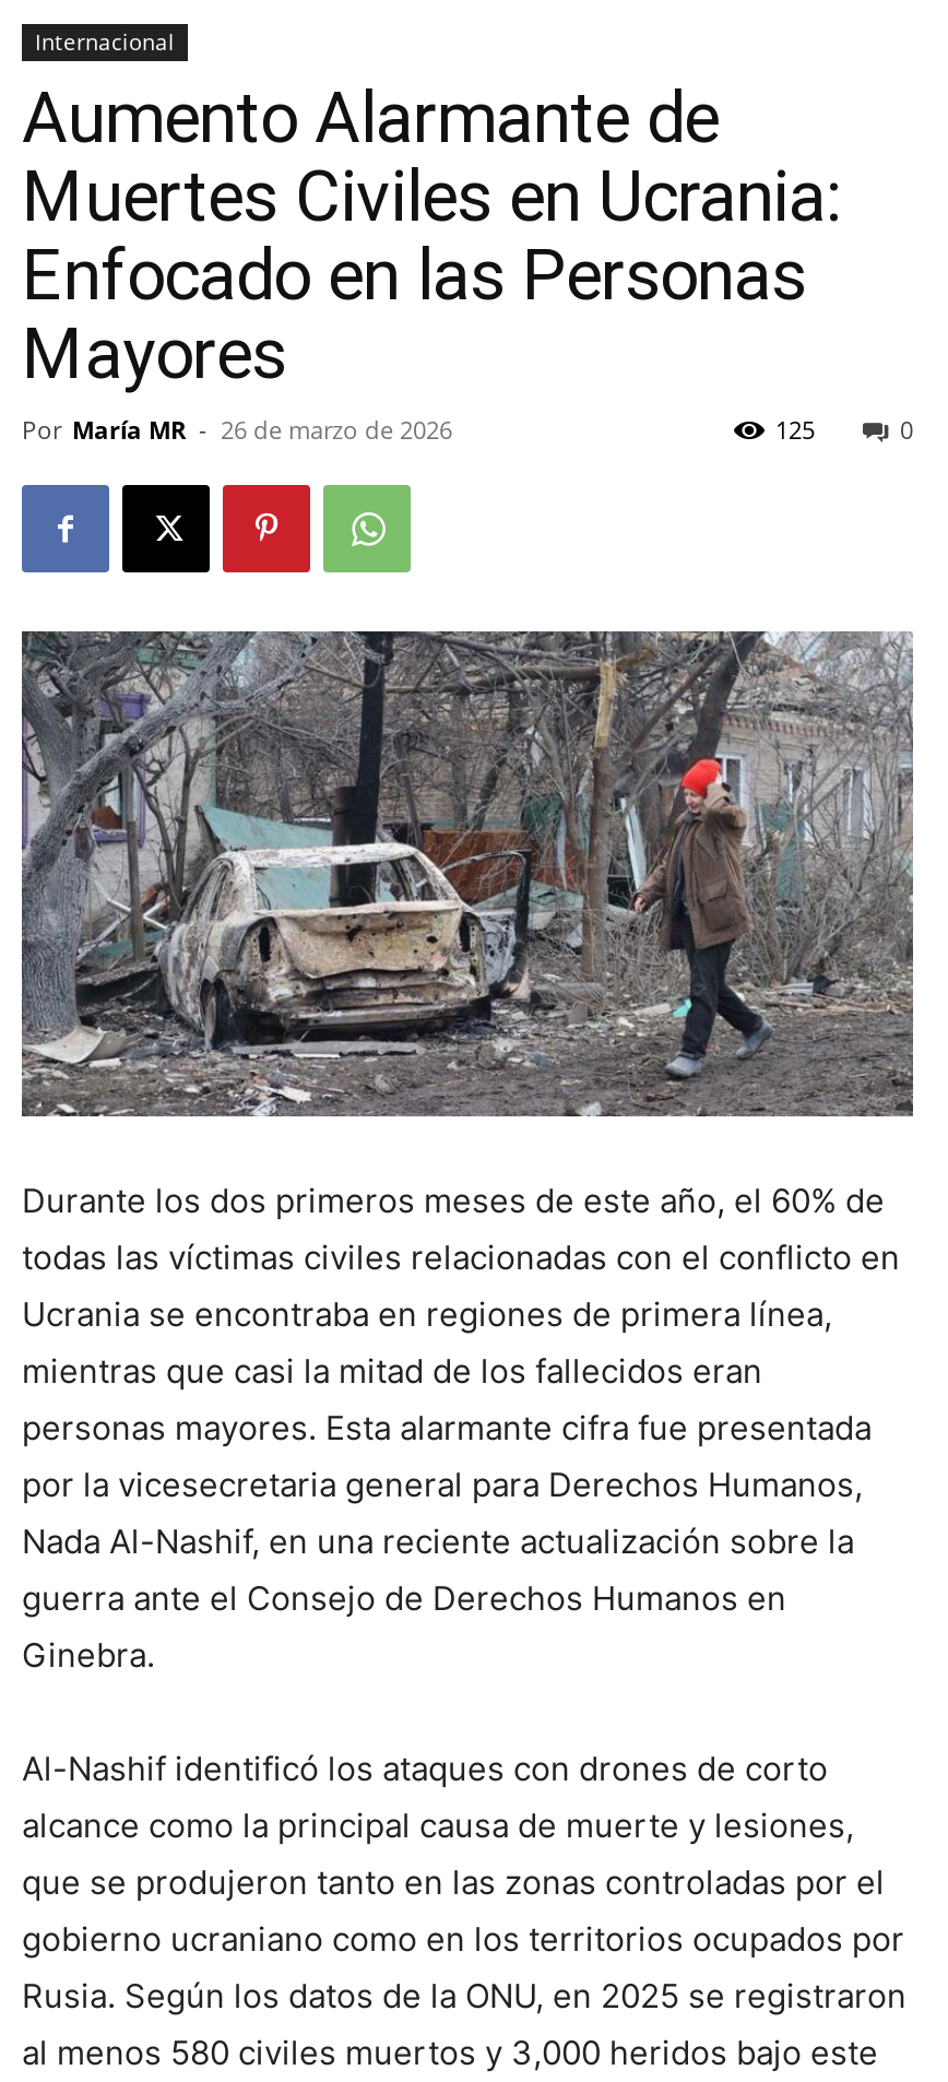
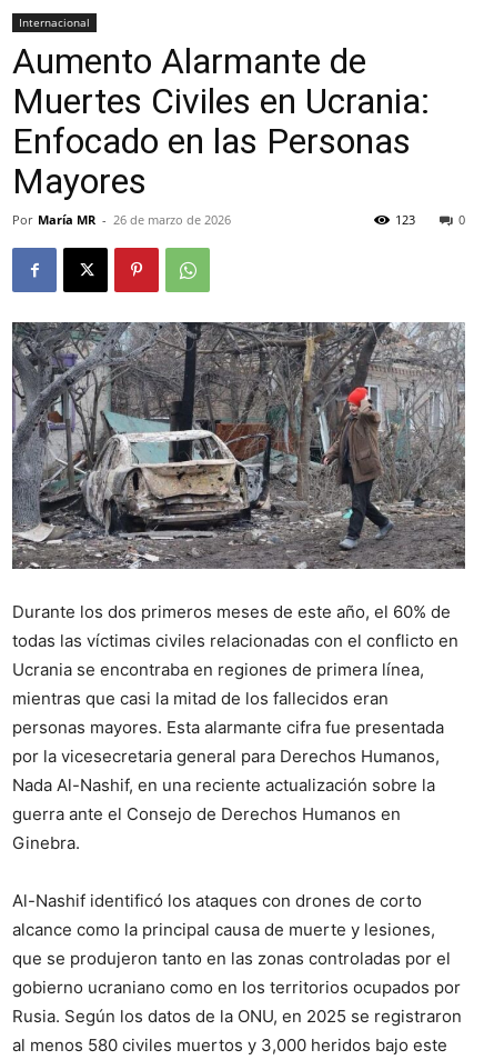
- 125
+ 123
